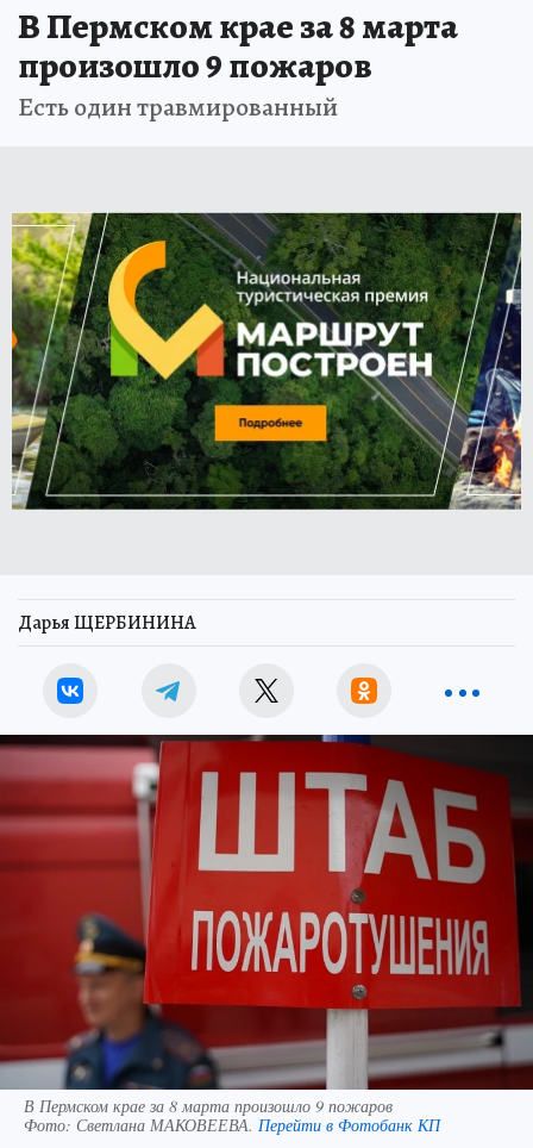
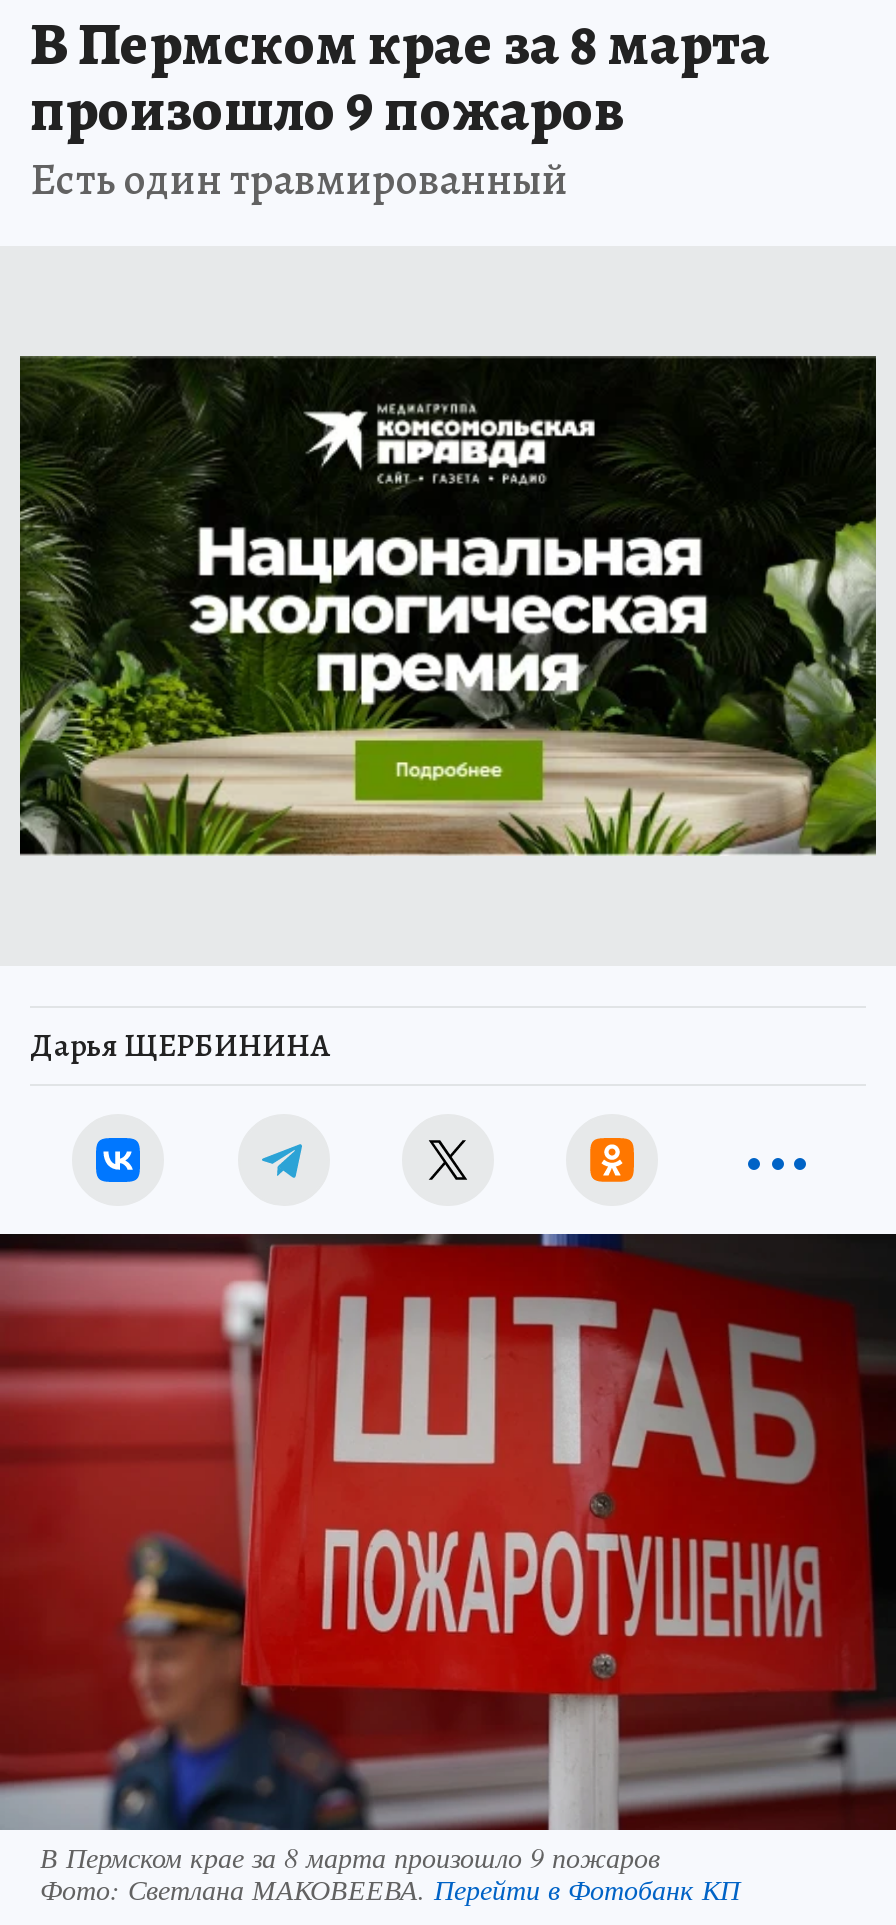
- [image]
+ [image]
